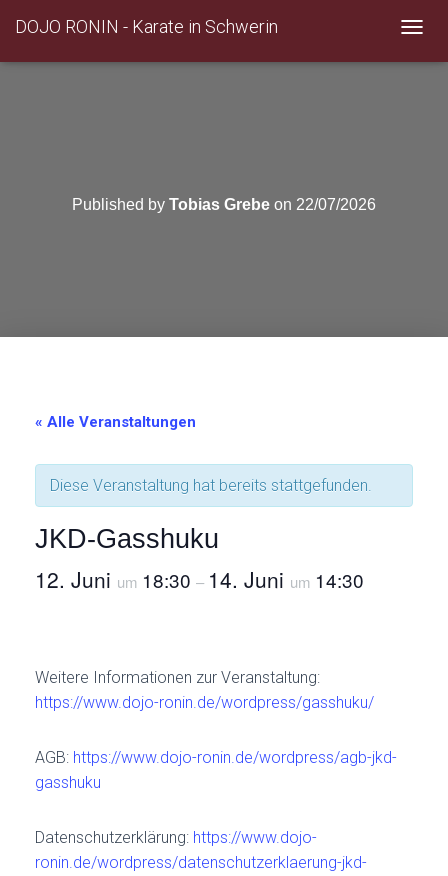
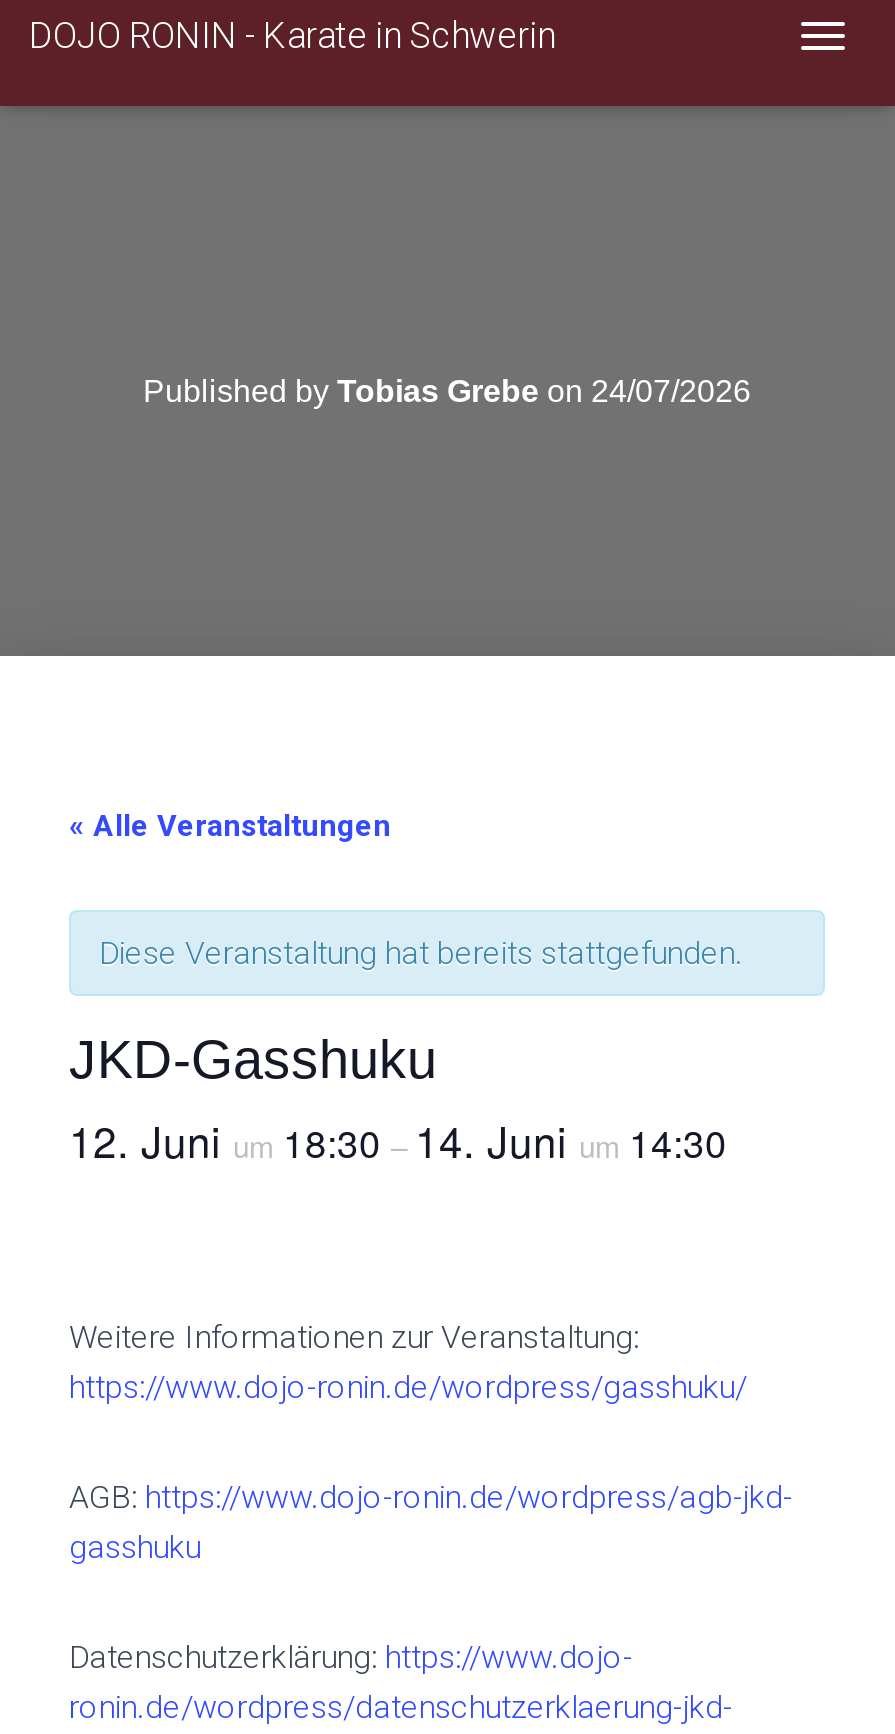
- Published by Tobias Grebe on 22/07/2026
+ Published by Tobias Grebe on 24/07/2026
